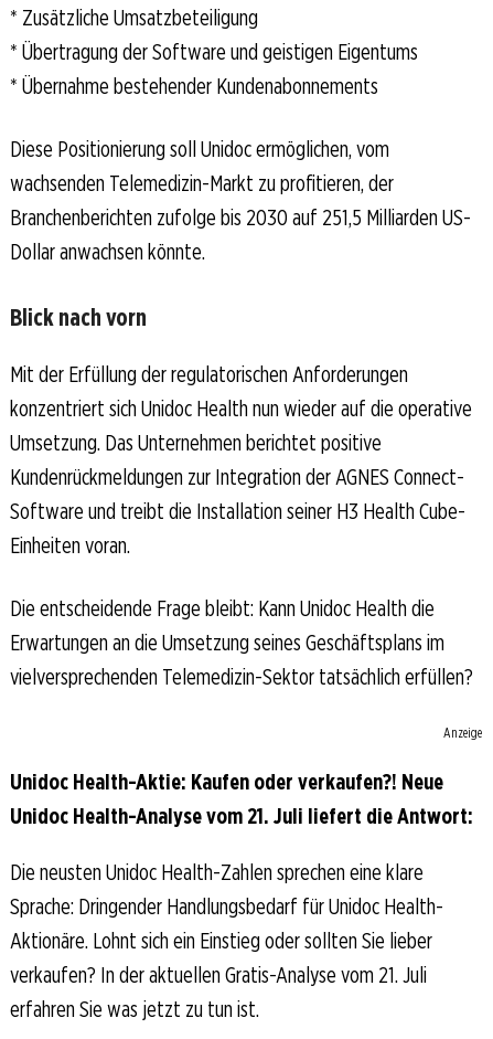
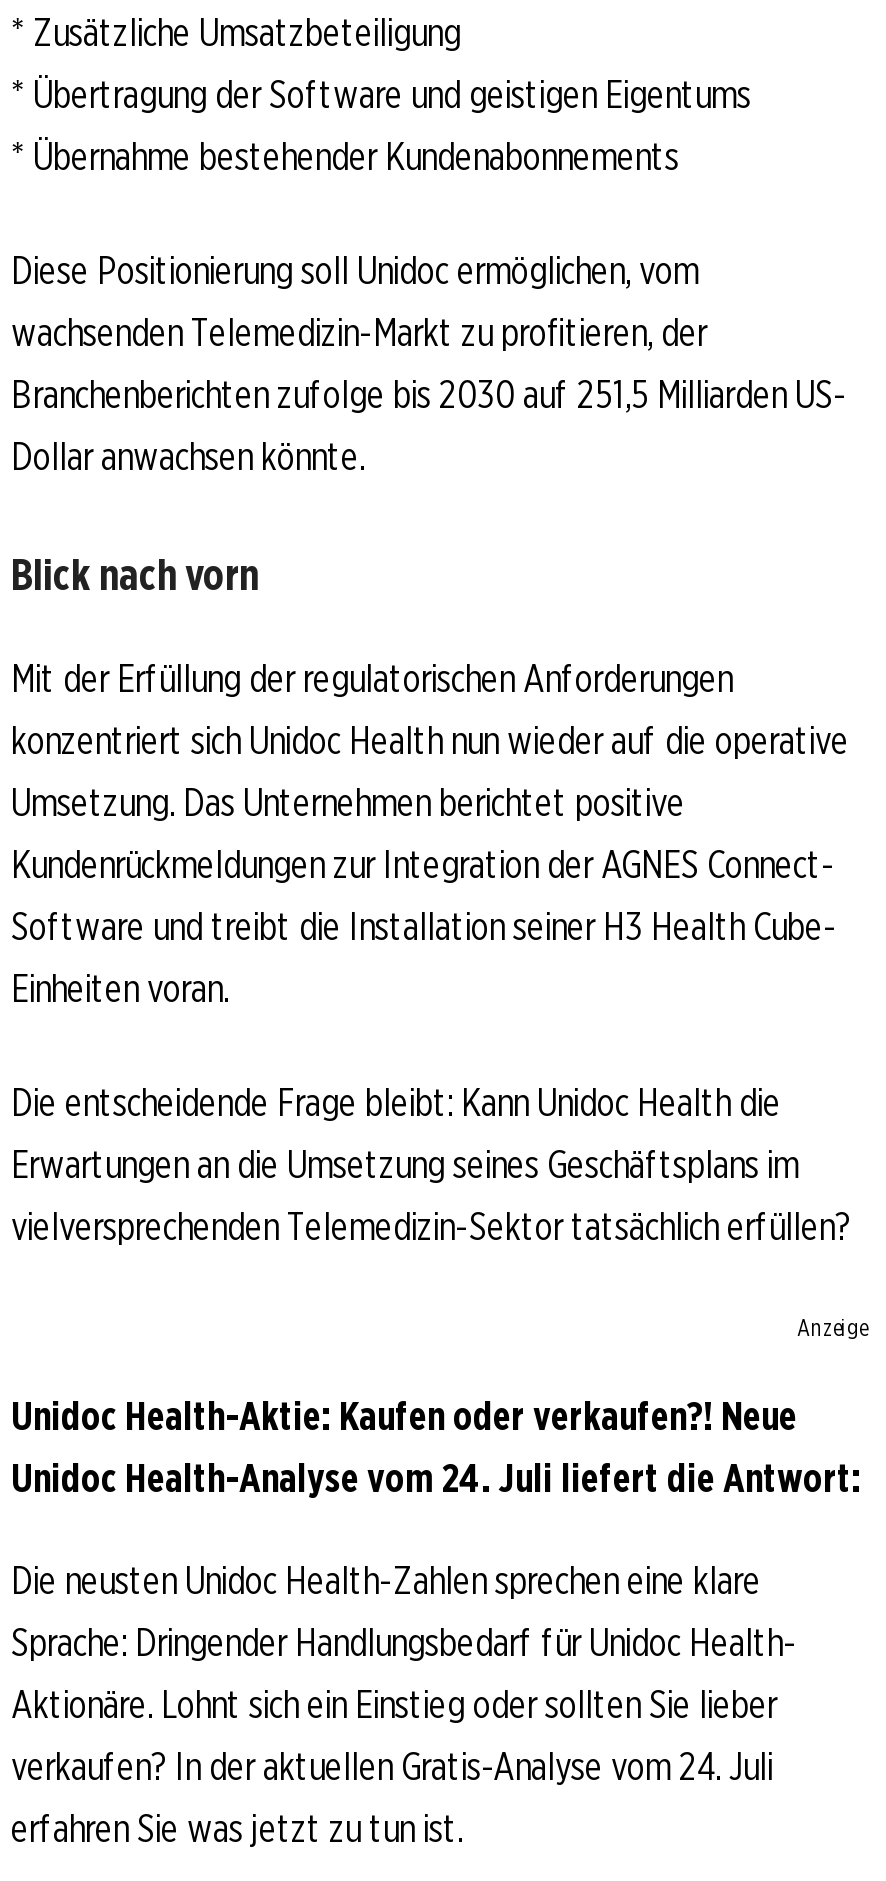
- Unidoc Health-Analyse vom 21. Juli liefert die Antwort:
+ Unidoc Health-Analyse vom 24. Juli liefert die Antwort:

- verkaufen? In der aktuellen Gratis-Analyse vom 21. Juli
+ verkaufen? In der aktuellen Gratis-Analyse vom 24. Juli
